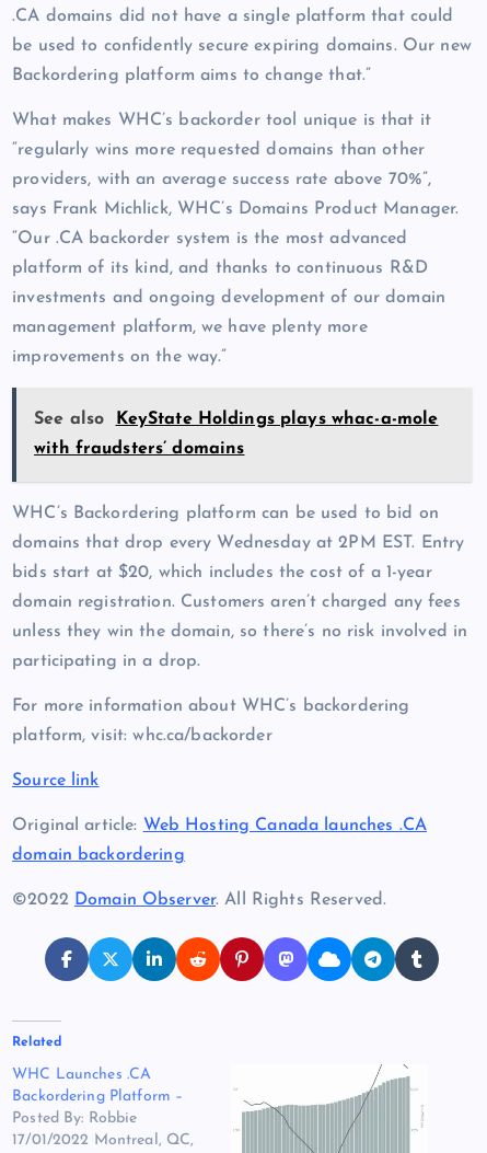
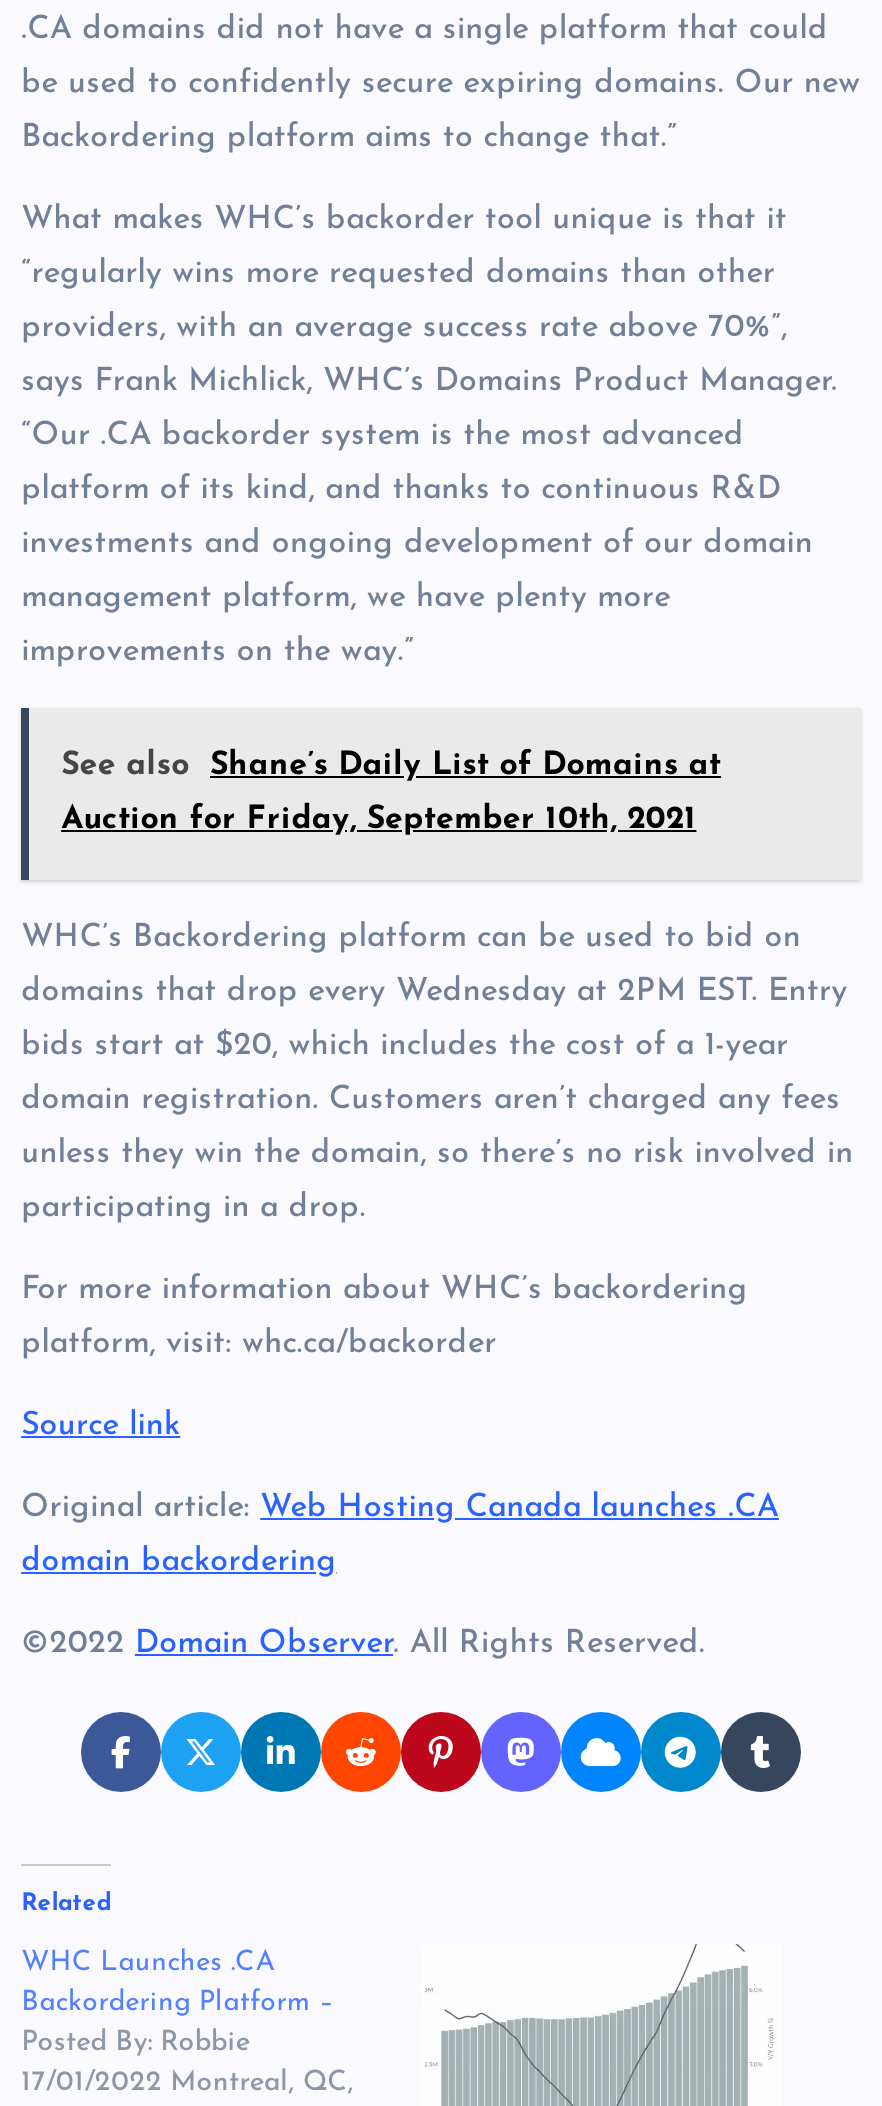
- KeyState Holdings plays whac-a-mole
+ Shane’s Daily List of Domains at

- with fraudsters’ domains
+ Auction for Friday, September 10th, 2021
